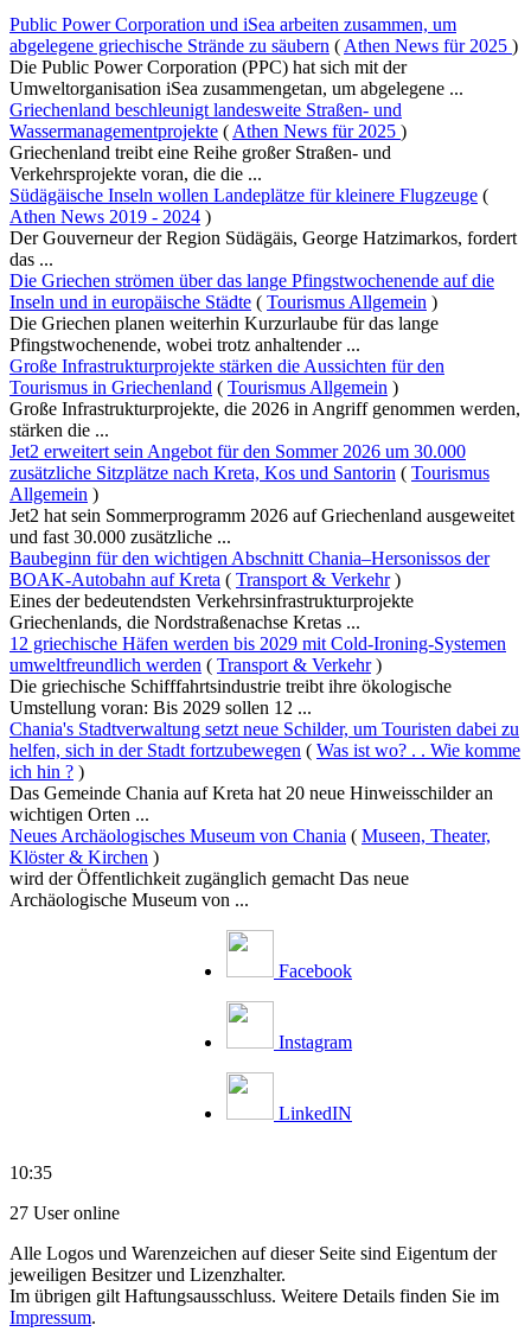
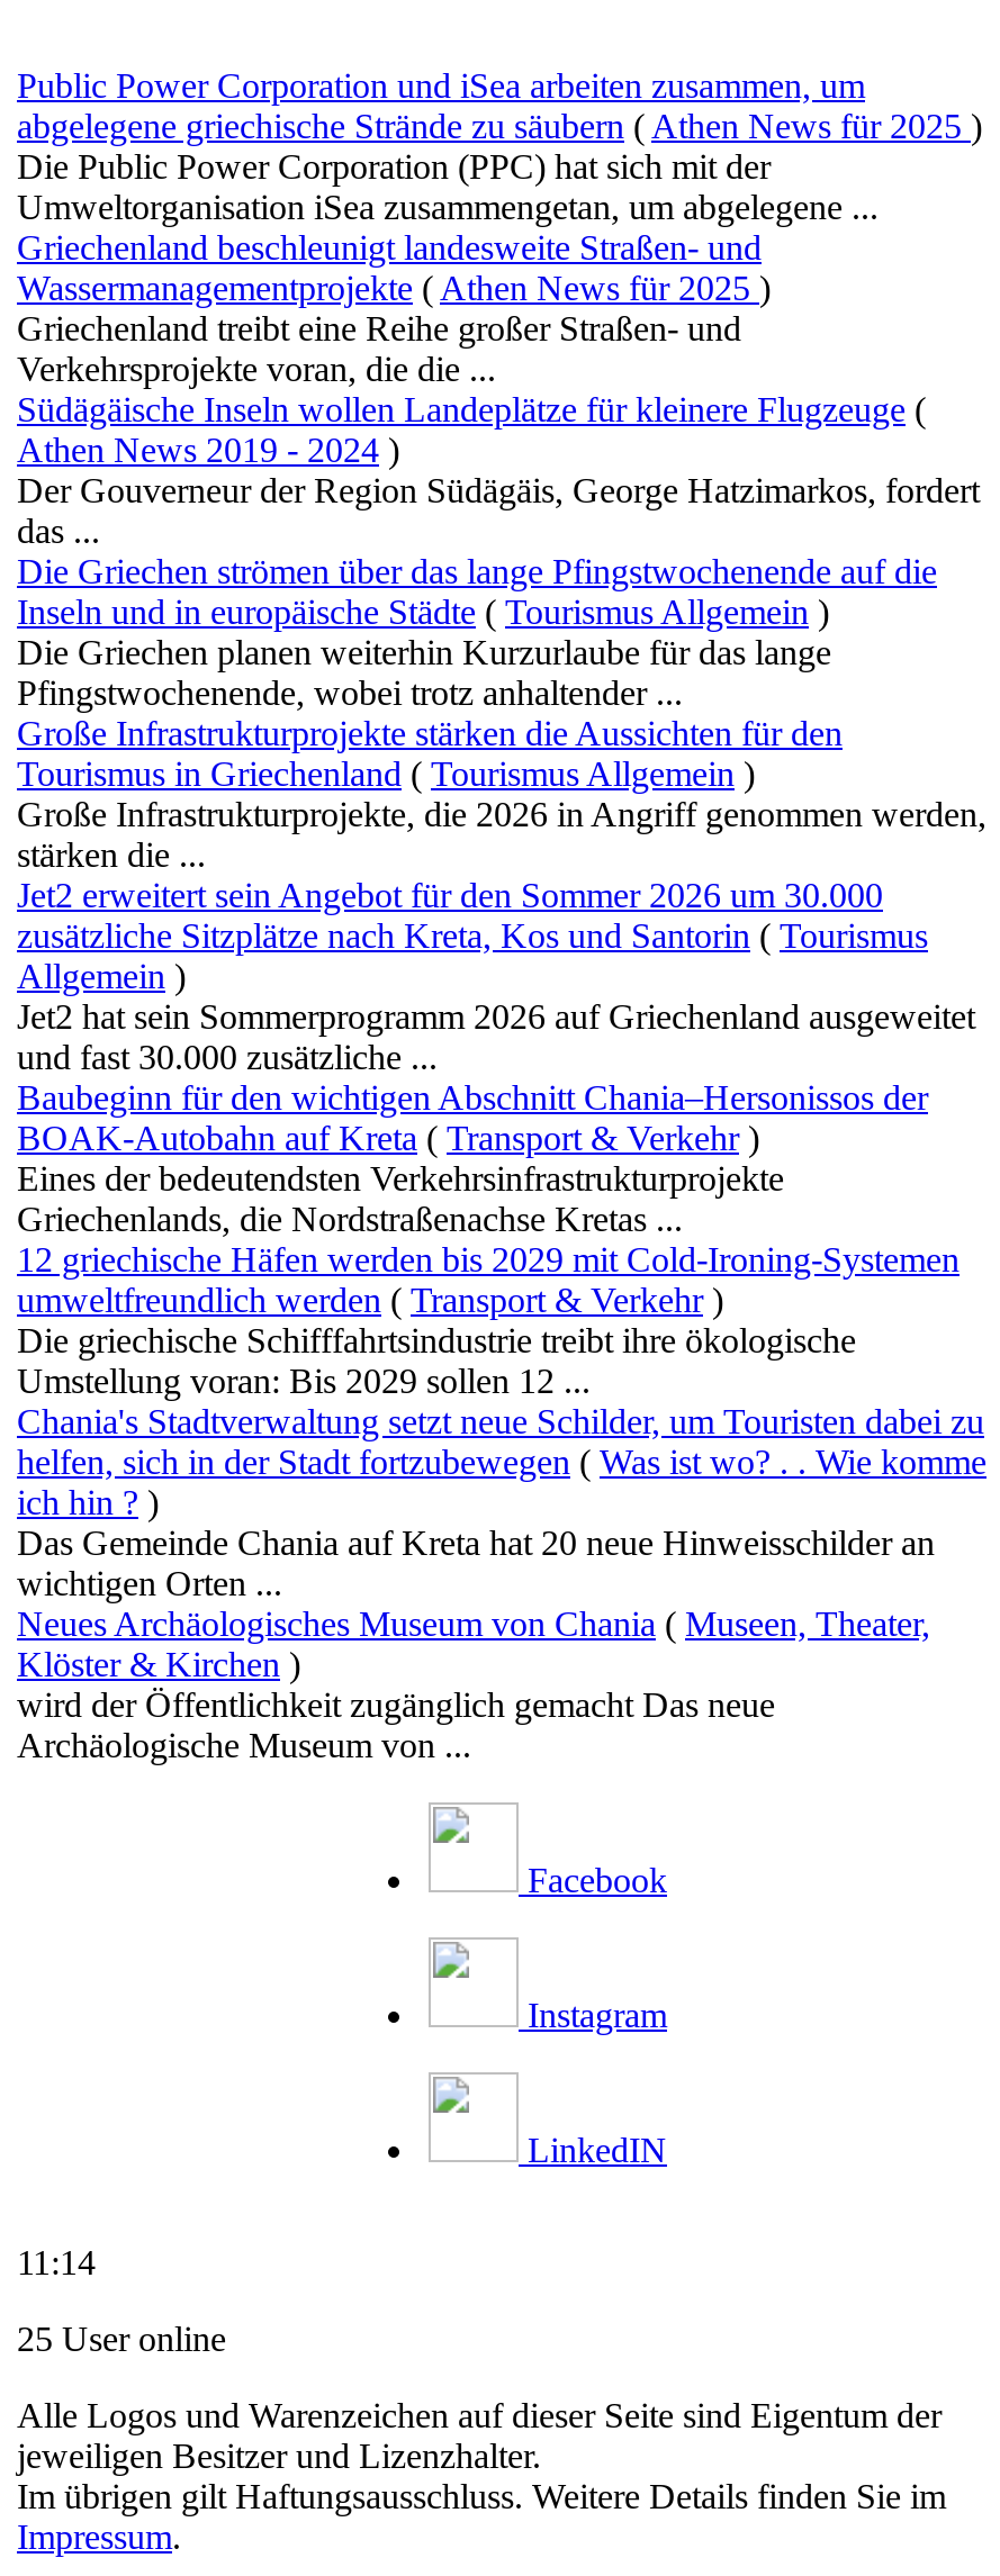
- 10:35
+ 11:14

- 27 User online
+ 25 User online
